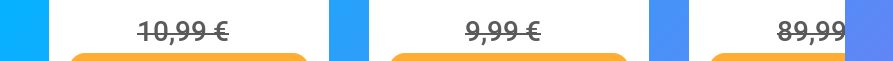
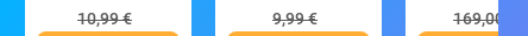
- 89,99 €
+ 169,00 €
